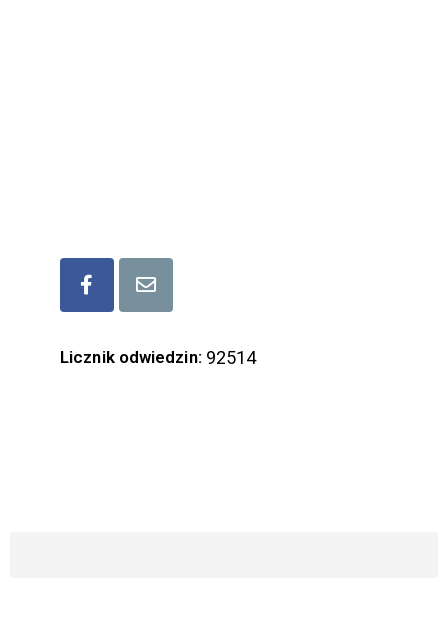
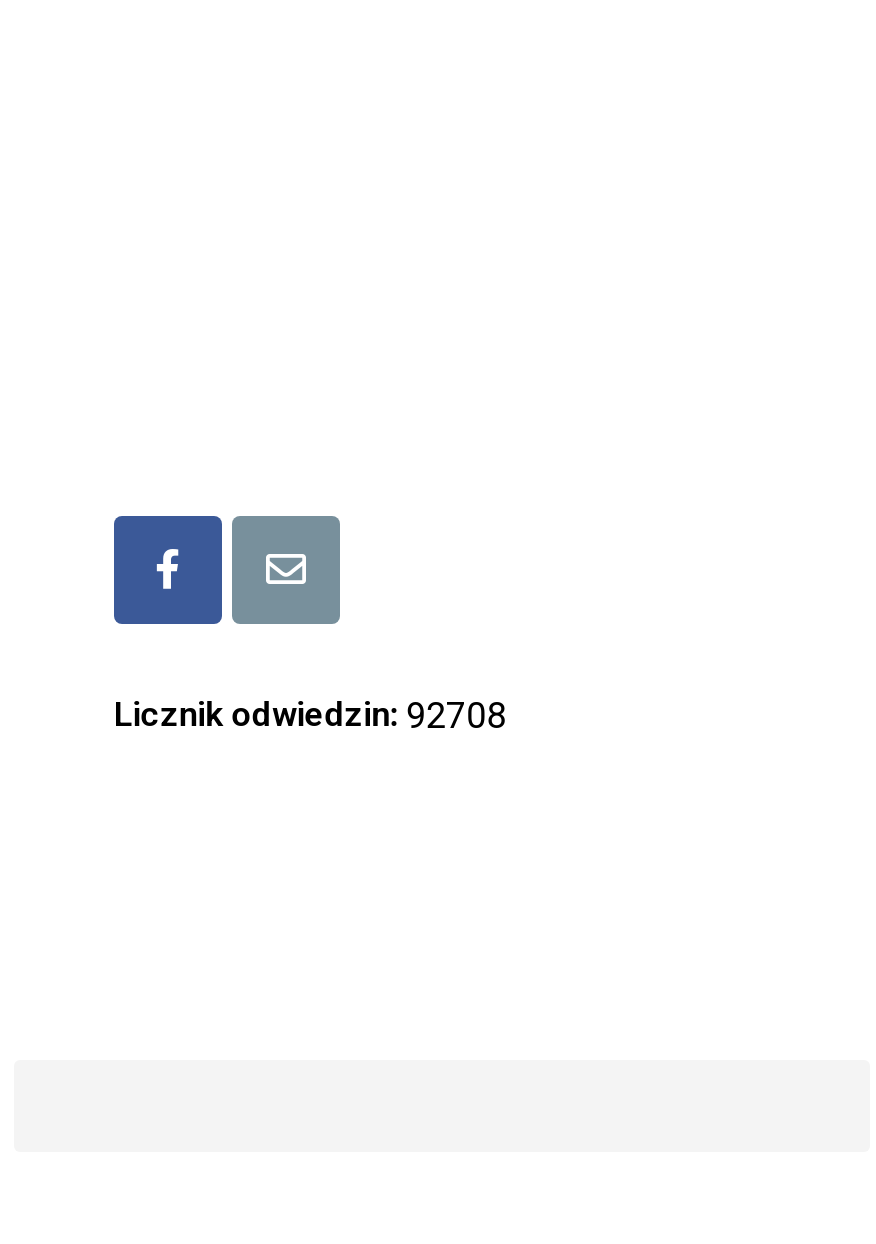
- Licznik odwiedzin: 92514
+ Licznik odwiedzin: 92708
